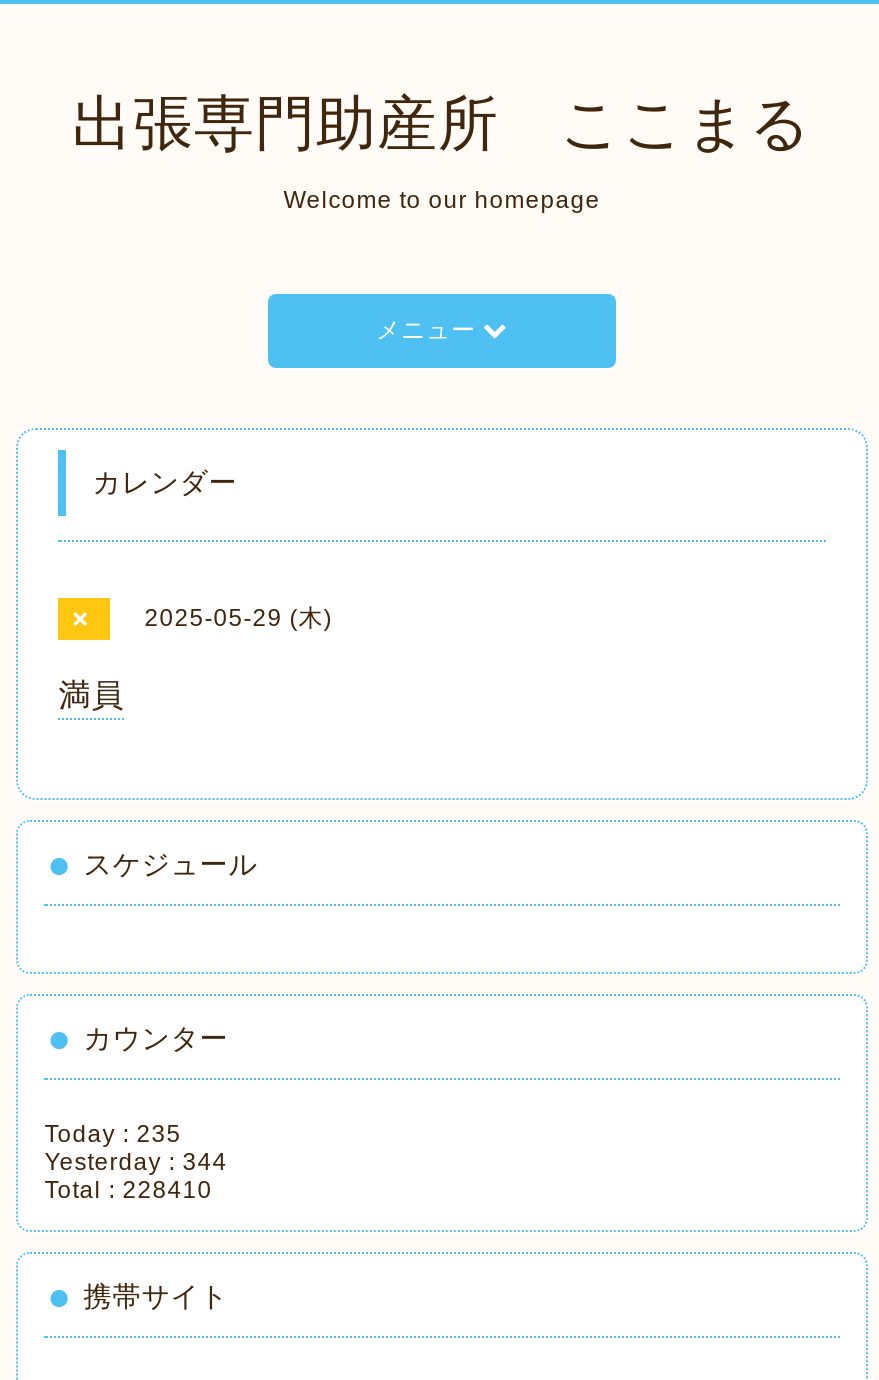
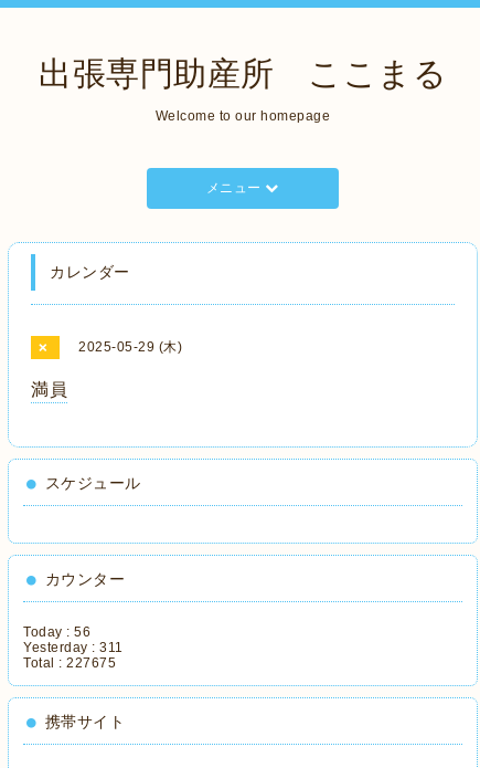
- Today : 235
+ Today : 56

- Yesterday : 344
+ Yesterday : 311

- Total : 228410
+ Total : 227675
